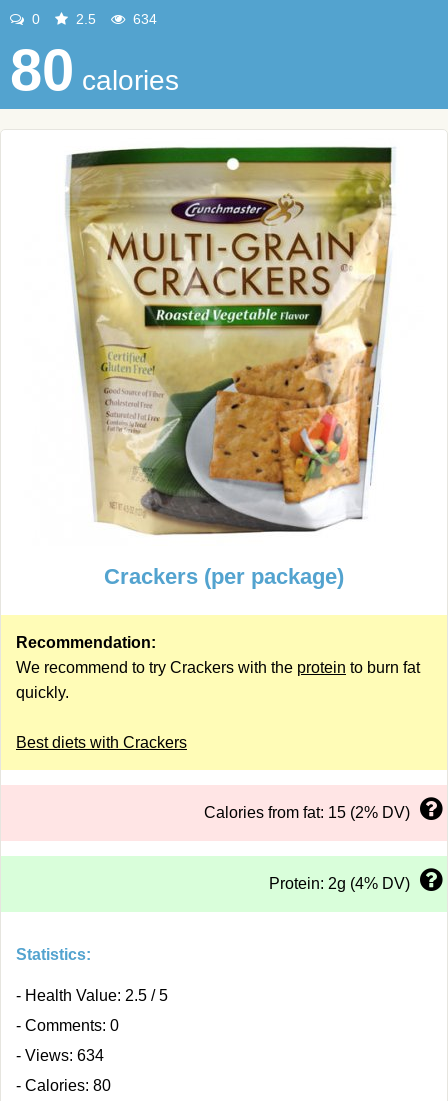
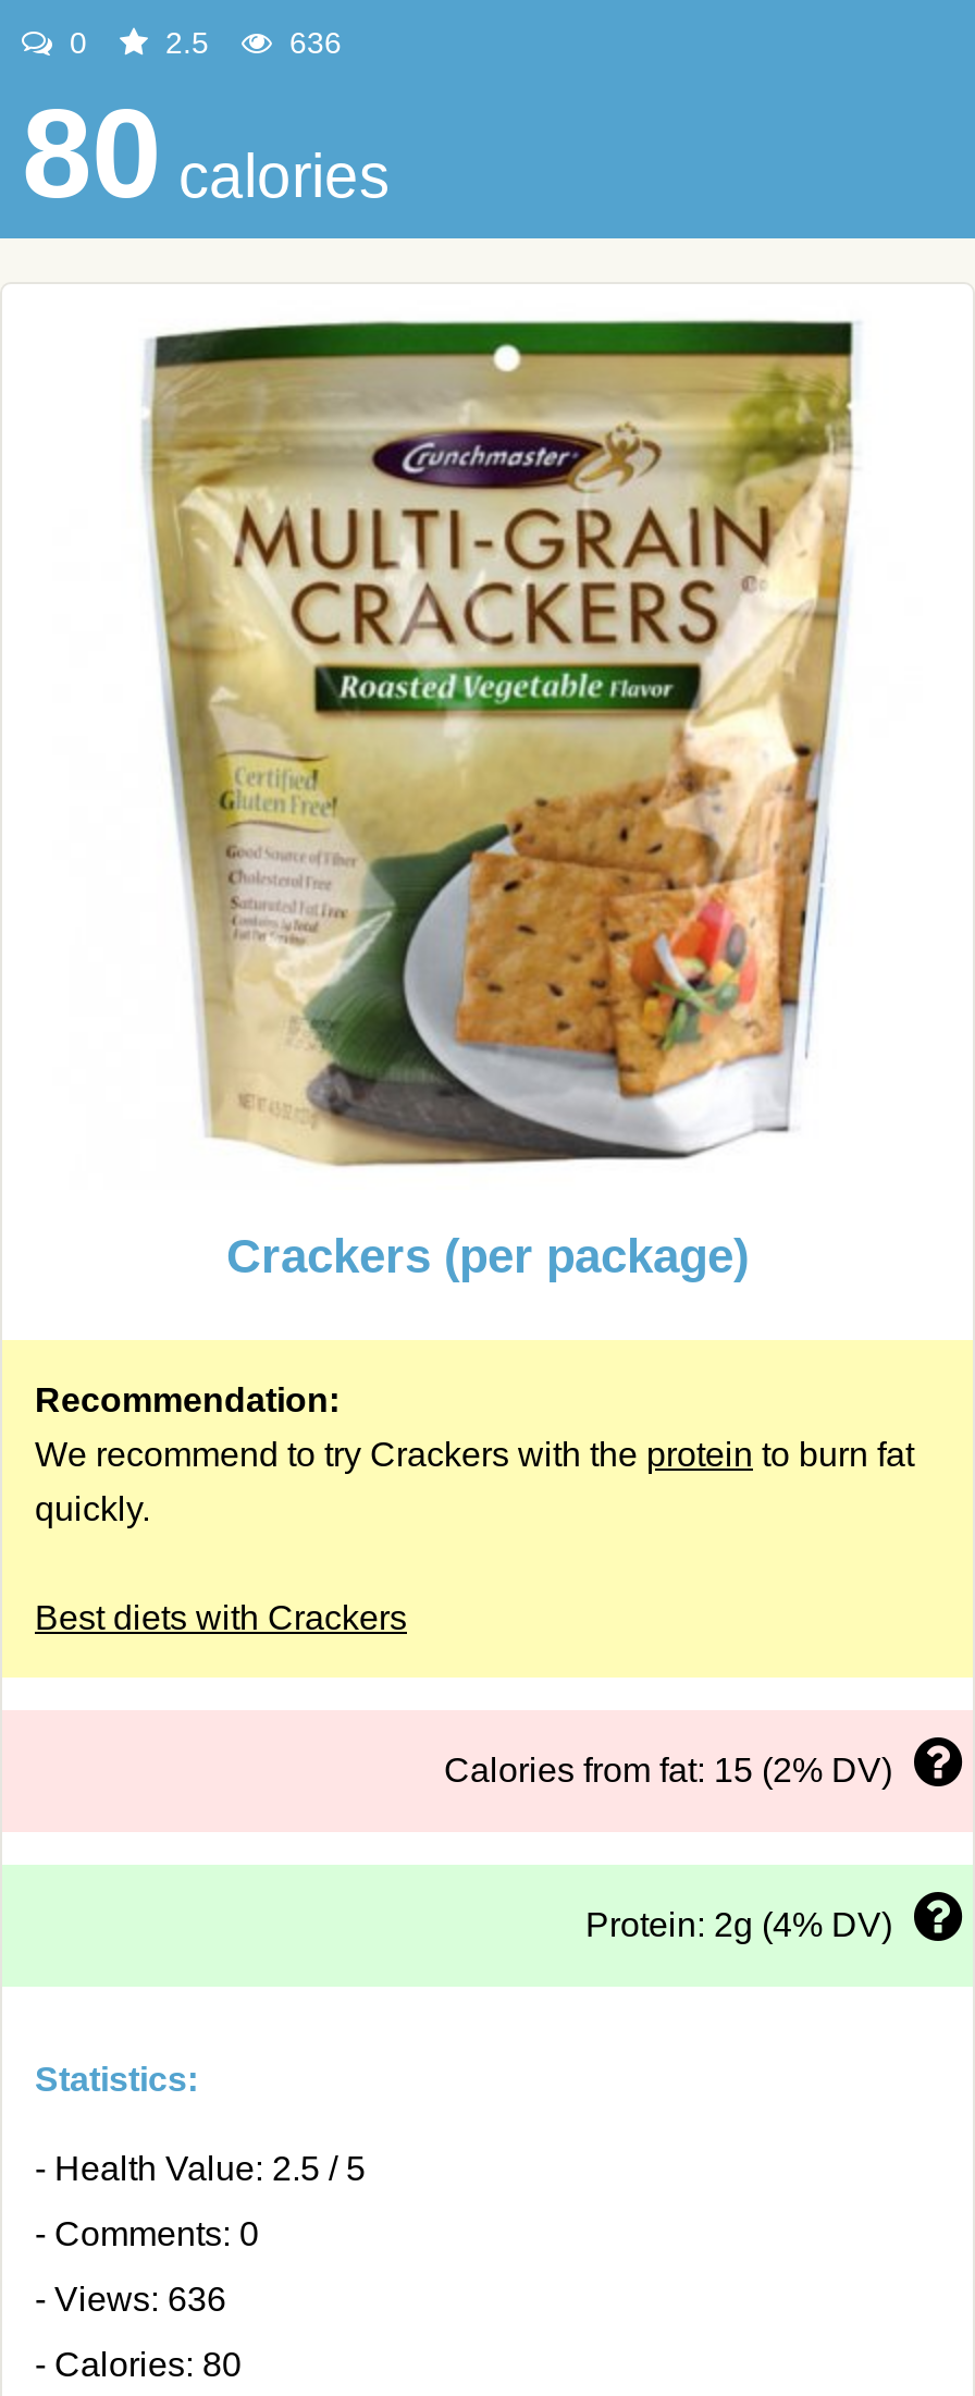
- 634
+ 636

- - Views: 634
+ - Views: 636
